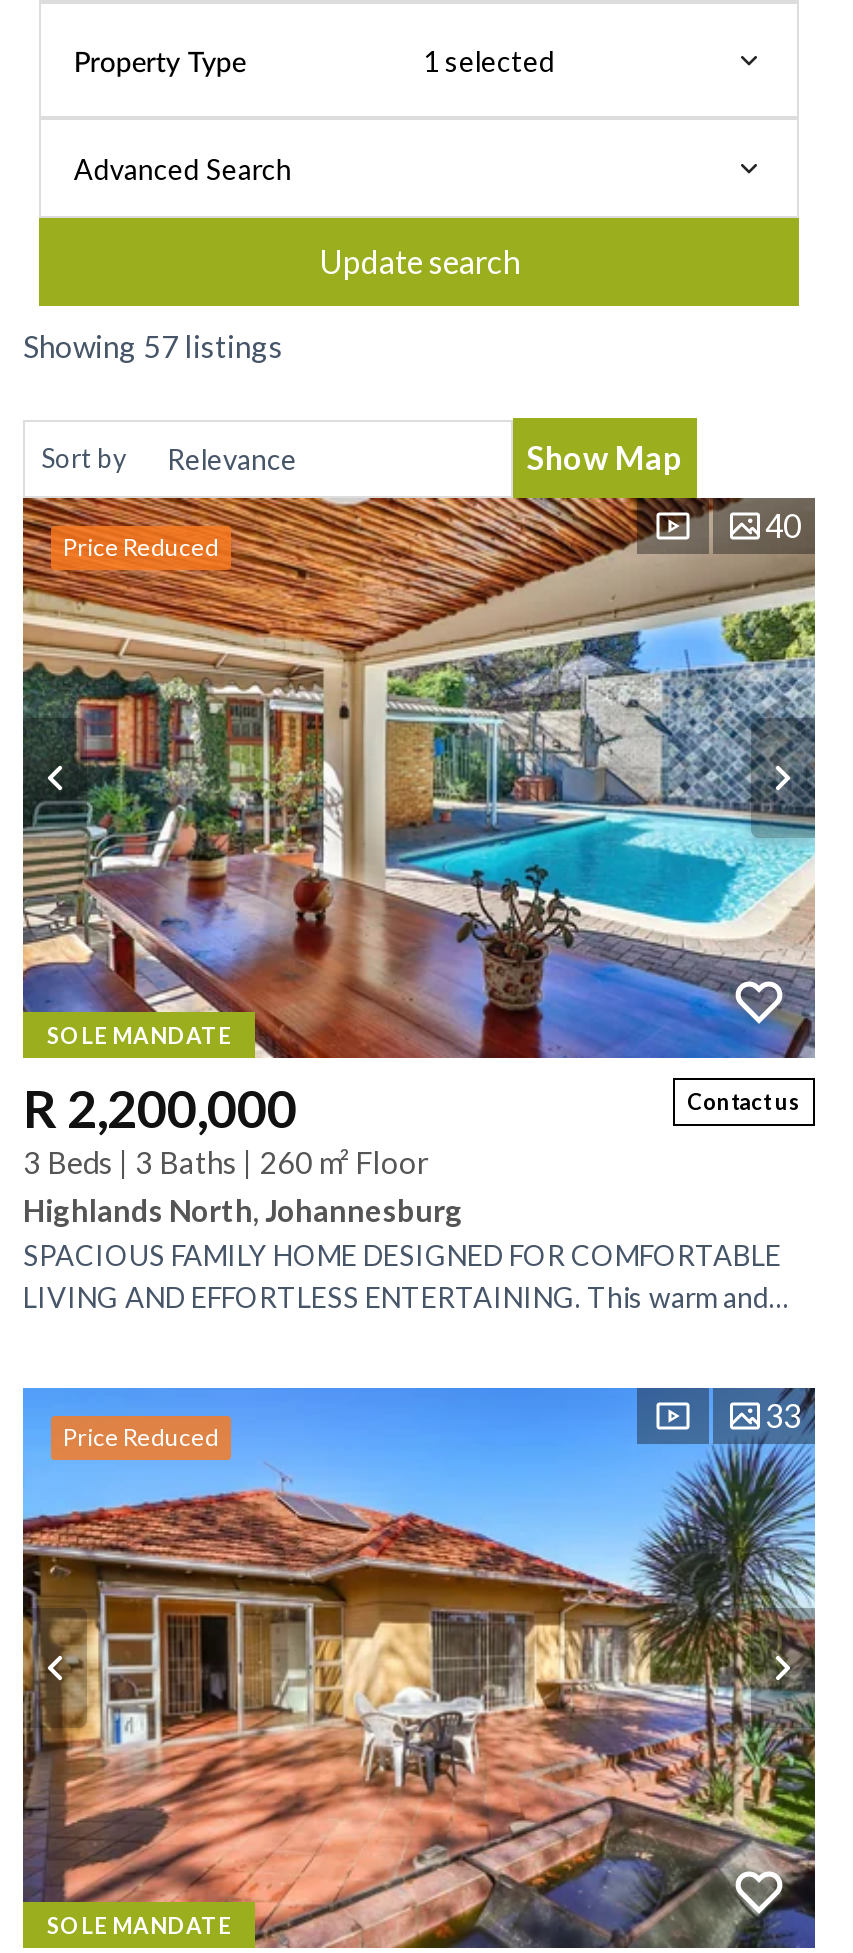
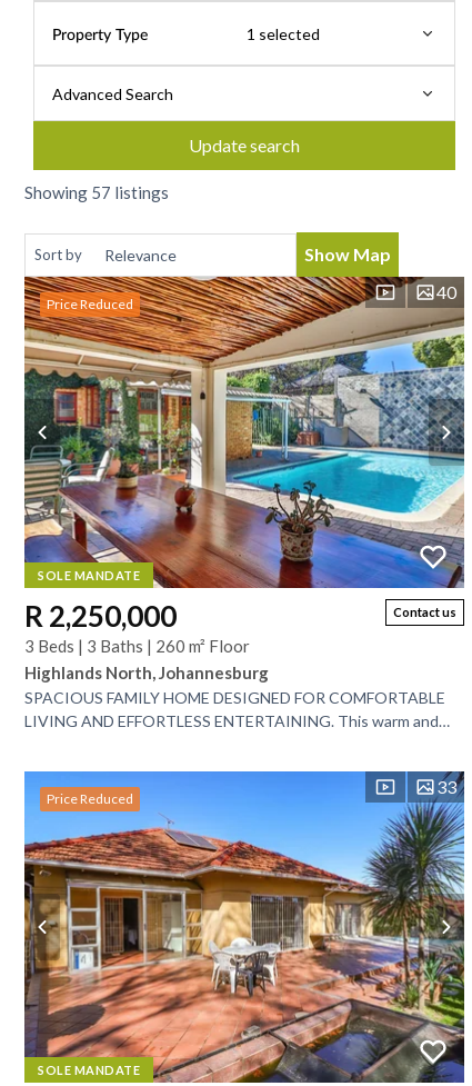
- R 2,200,000
+ R 2,250,000
